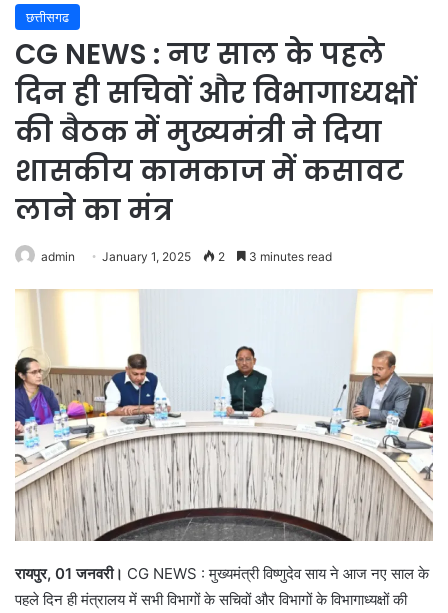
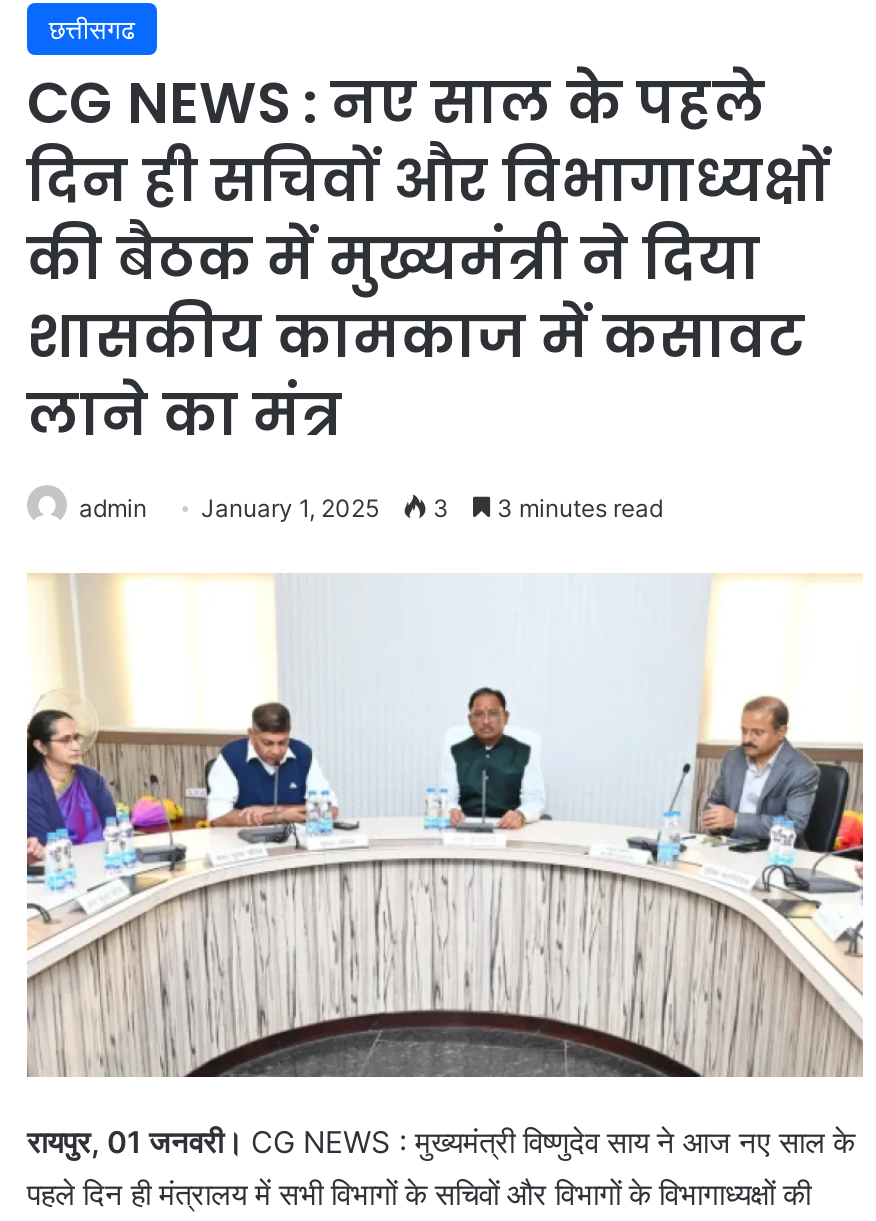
- admin January 1, 2025 2 3 minutes read
+ admin January 1, 2025 3 3 minutes read
